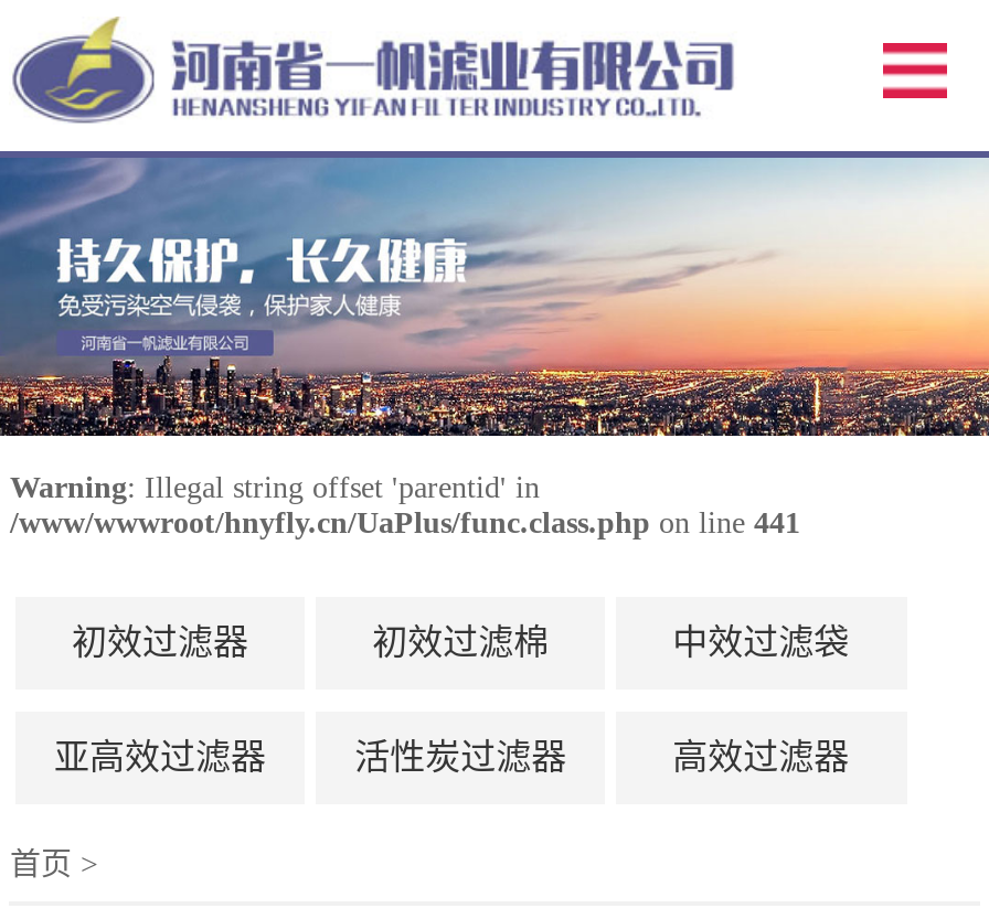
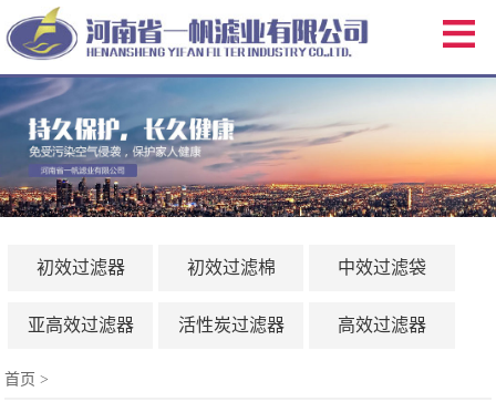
- Warning: Illegal string offset 'parentid' in
- /www/wwwroot/hnyfly.cn/UaPlus/func.class.php on line 441
